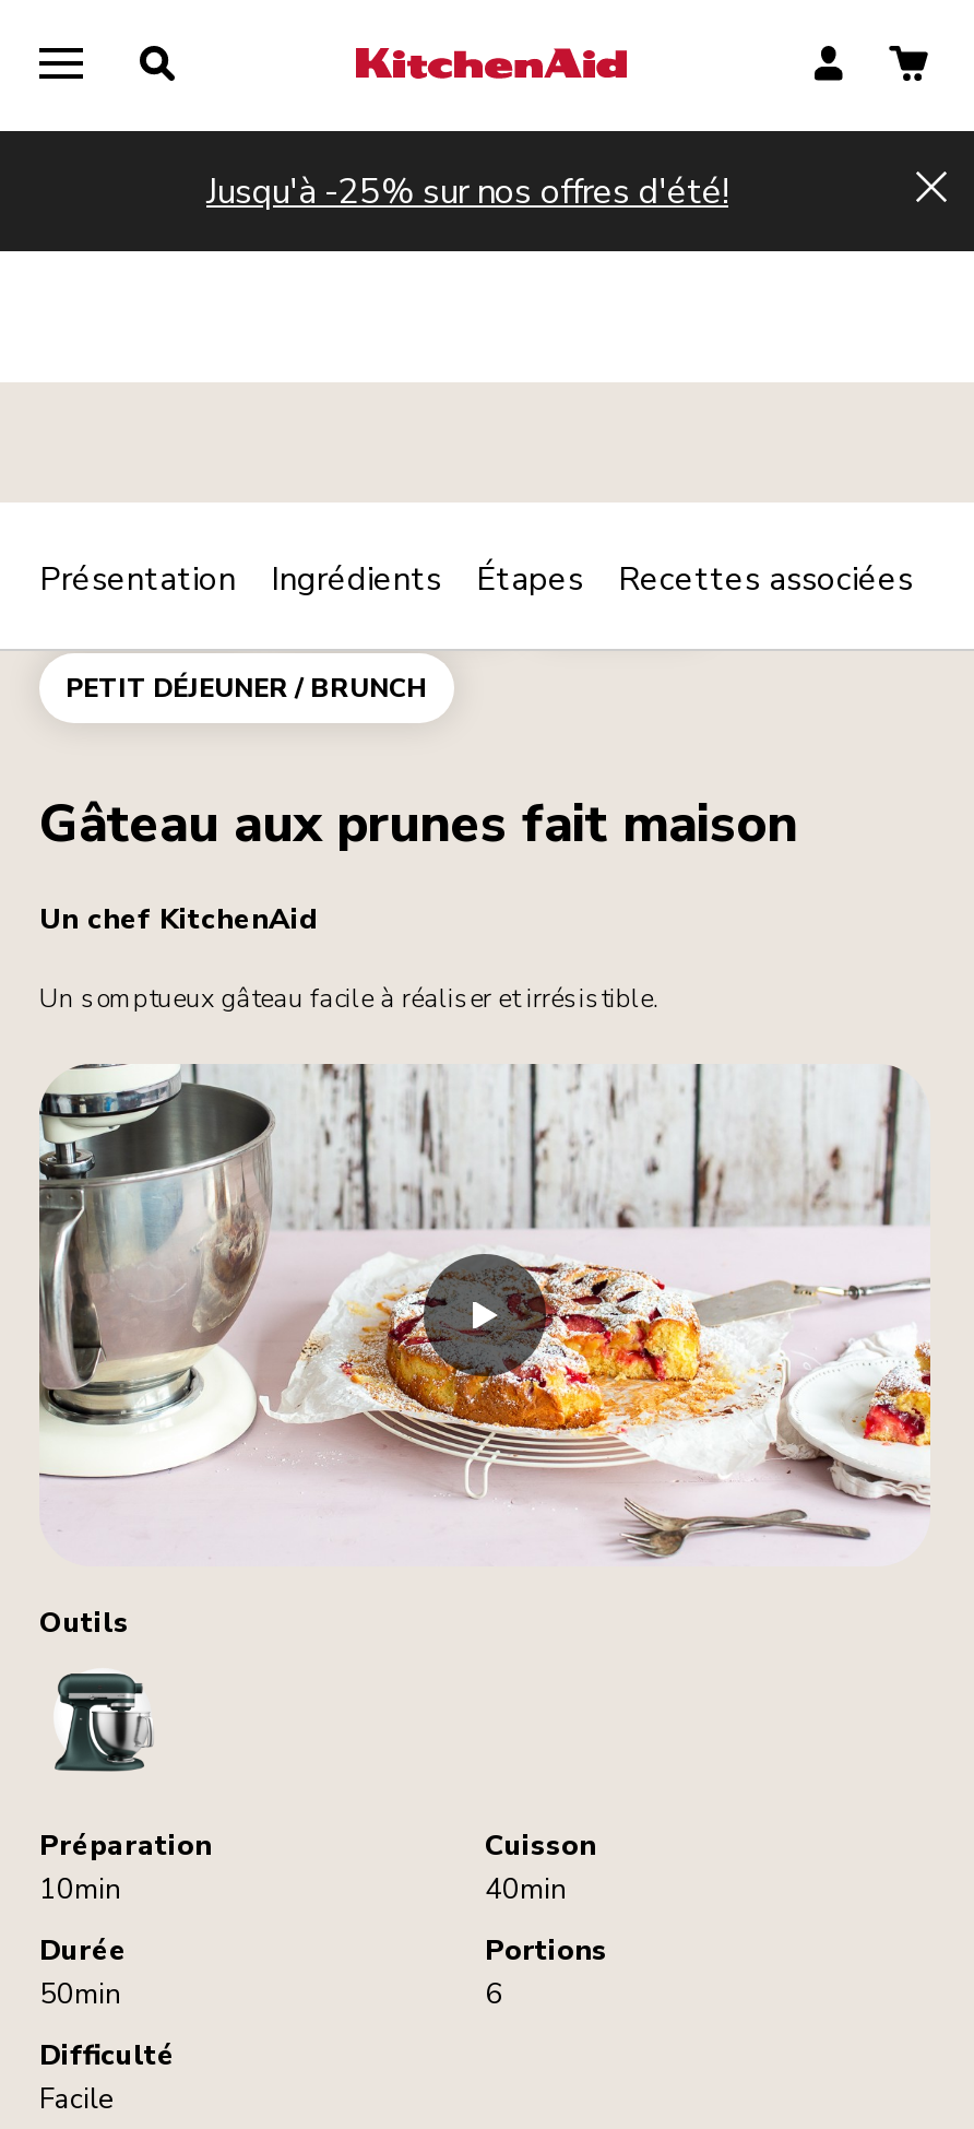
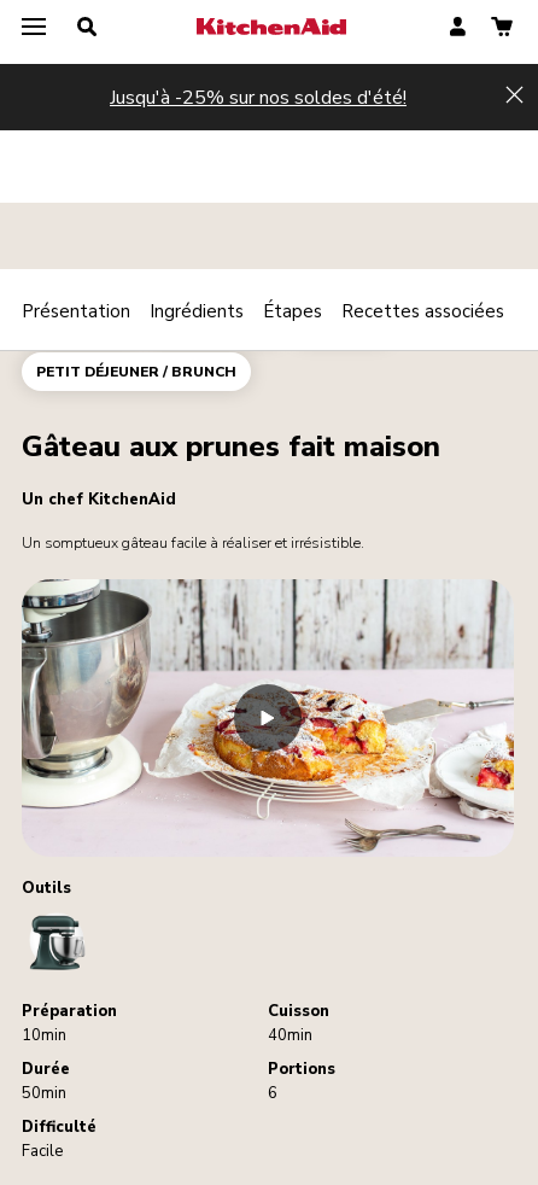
- Jusqu'à -25% sur nos offres d'été!
+ Jusqu'à -25% sur nos soldes d'été!
